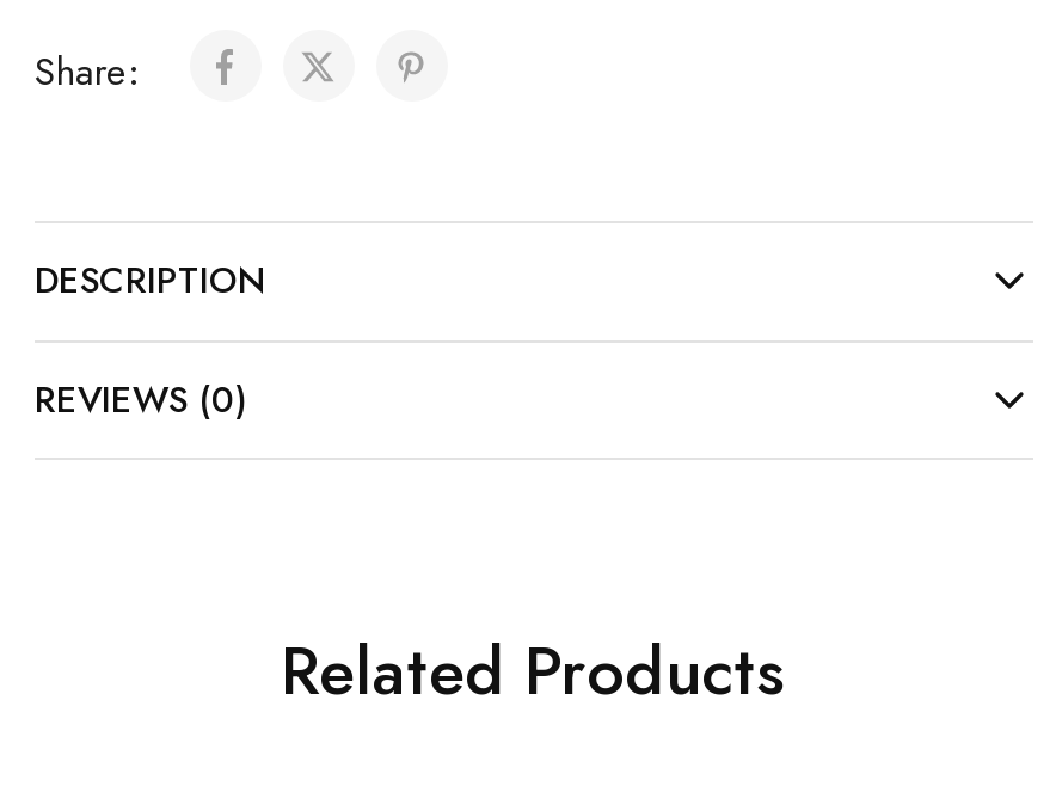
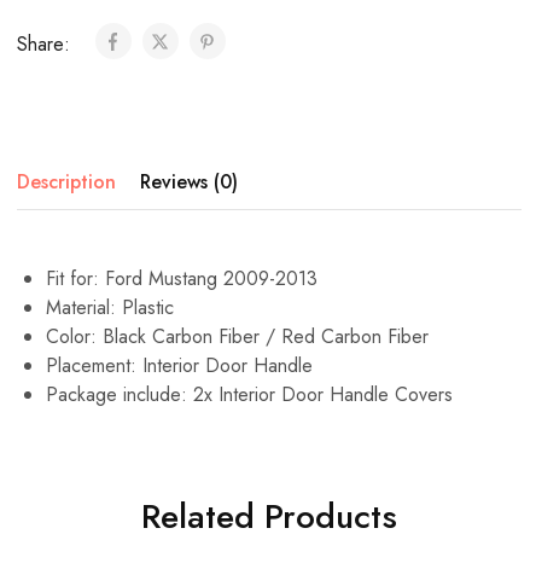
- DESCRIPTION
+ Description
+ Reviews (0)

- REVIEWS (0)
+ Fit for: Ford Mustang 2009-2013
+ Material: Plastic
+ Color: Black Carbon Fiber / Red Carbon Fiber
+ Placement: Interior Door Handle
+ Package include: 2x Interior Door Handle Covers
